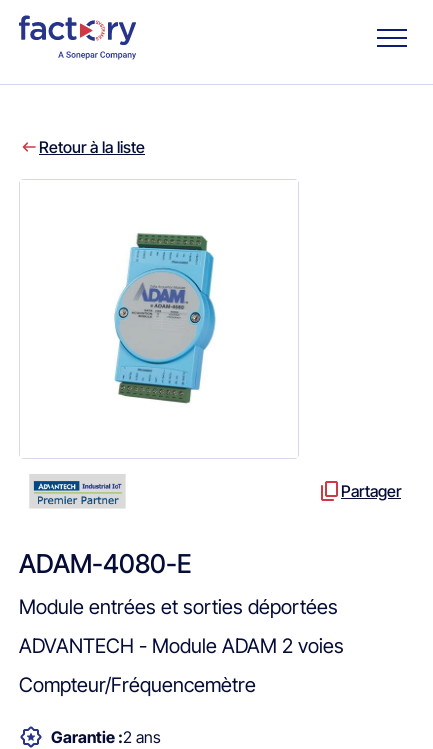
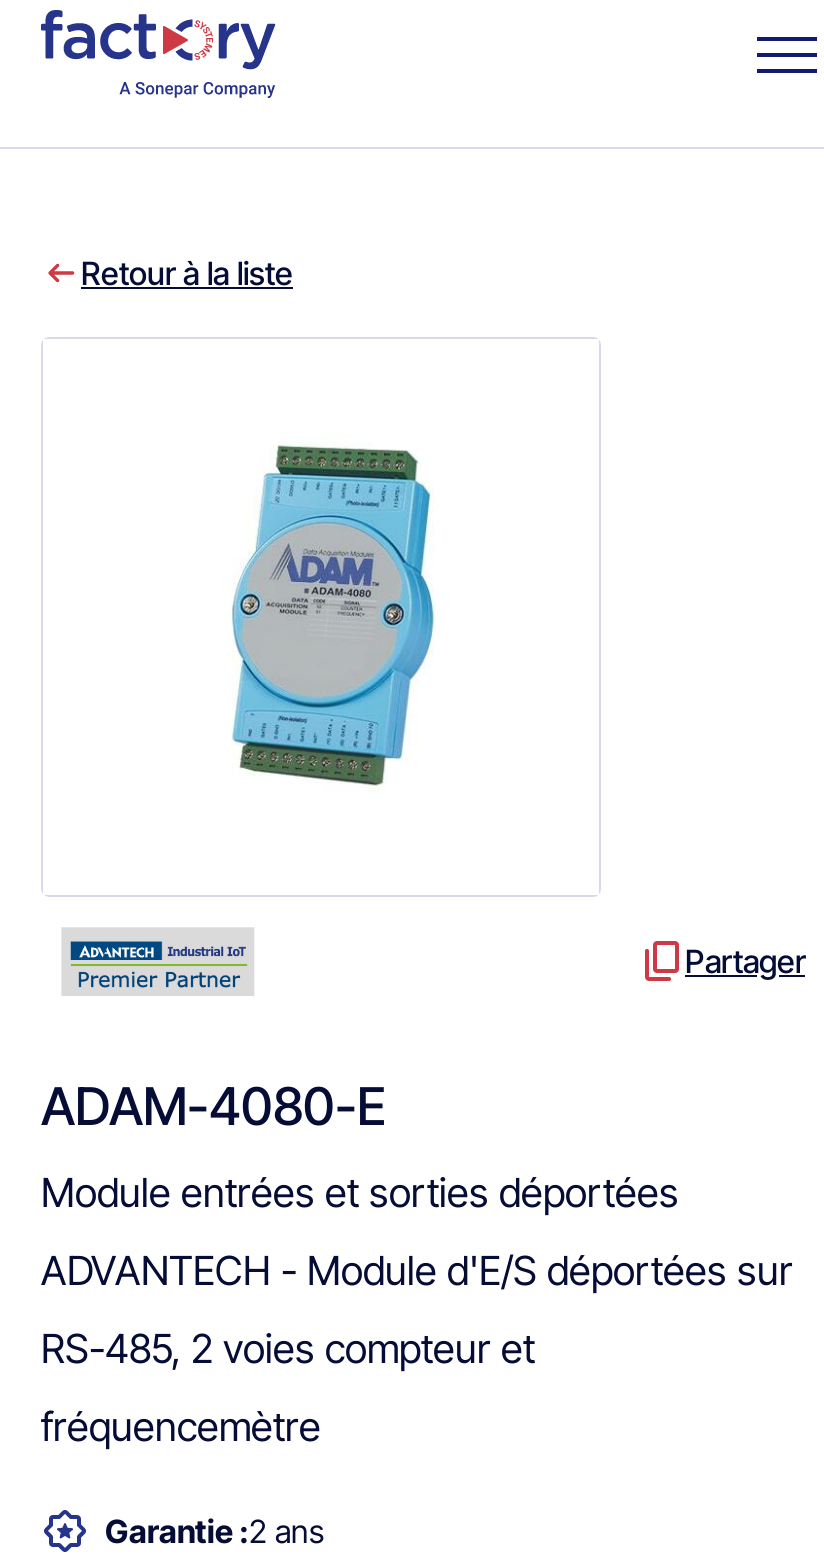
- ADVANTECH - Module ADAM 2 voies
- Compteur/Fréquencemètre
+ ADVANTECH - Module d'E/S déportées sur
+ RS-485, 2 voies compteur et
+ fréquencemètre
